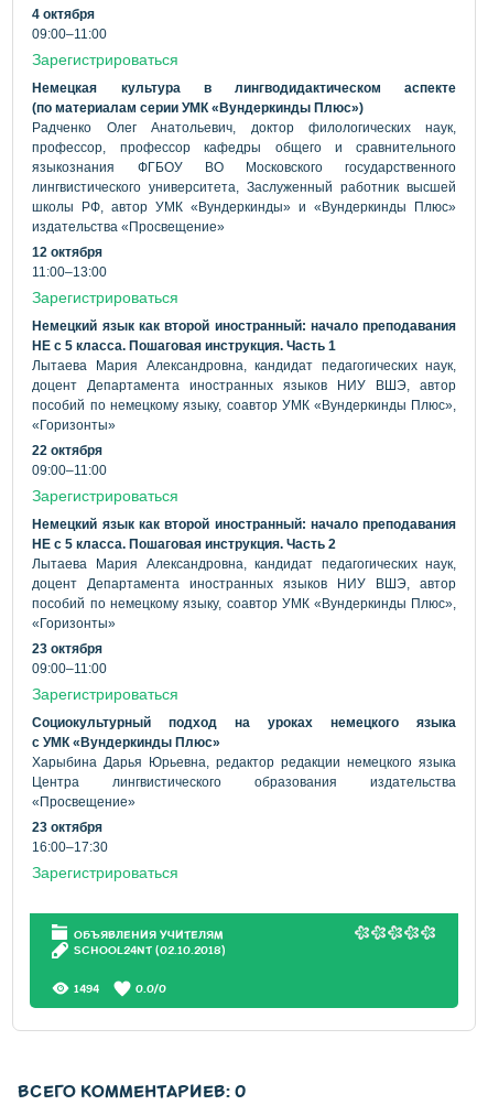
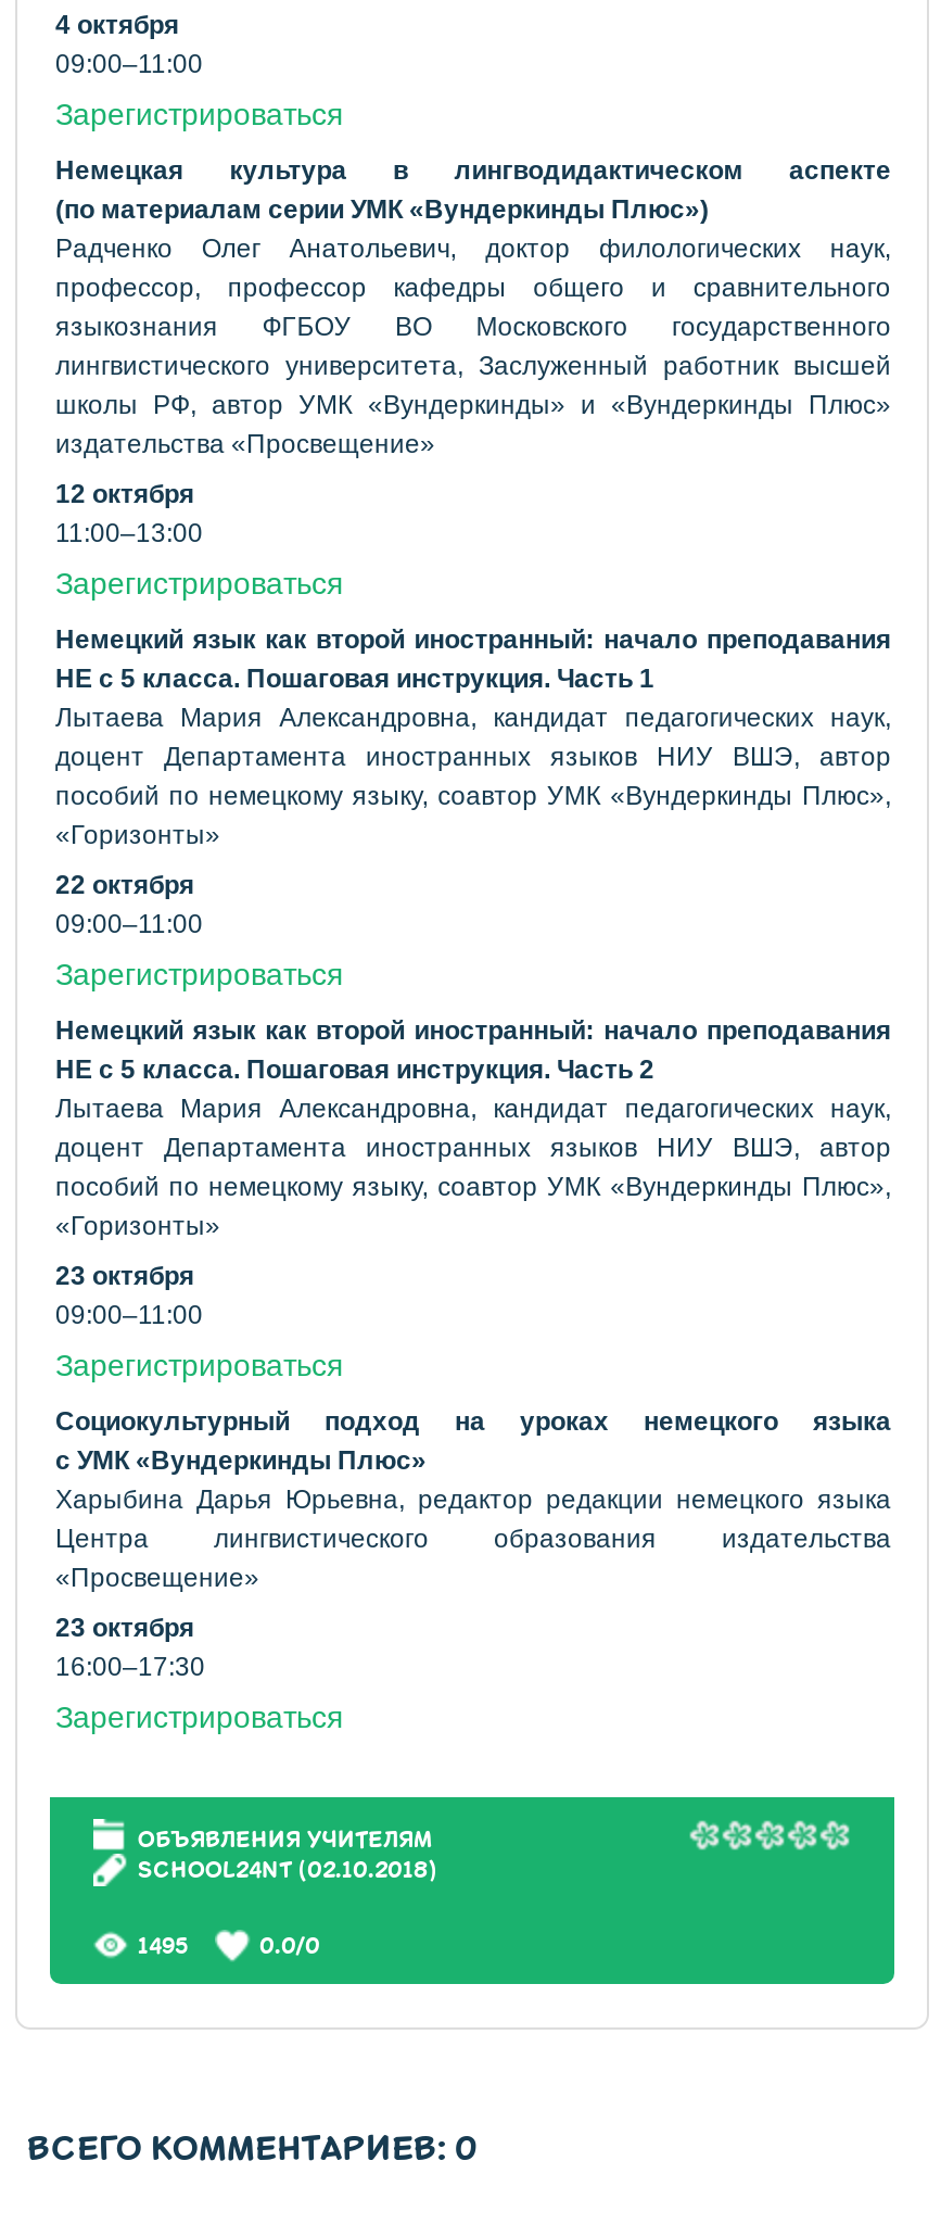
- 1494
+ 1495
